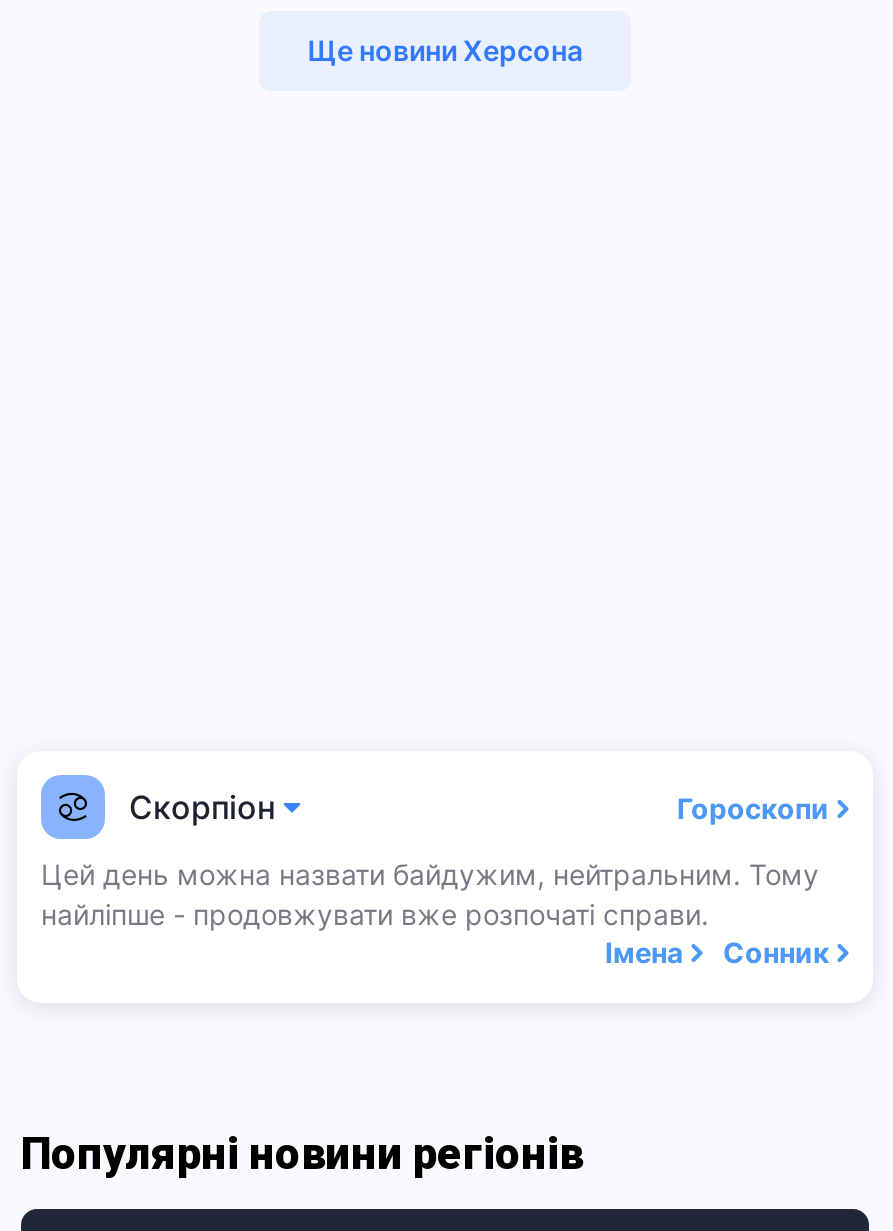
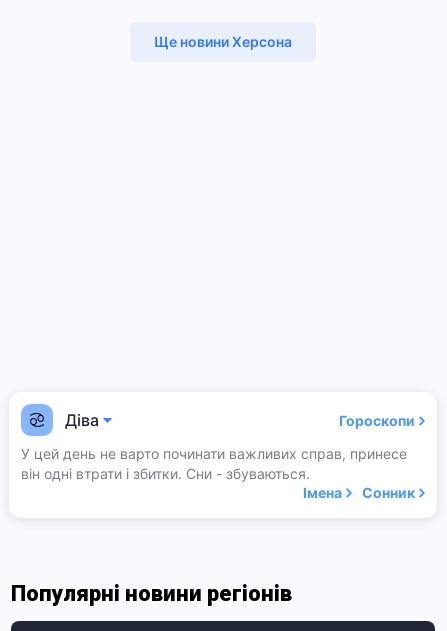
- Скорпіон
+ Діва

- Цей день можна назвати байдужим, нейтральним. Тому
- найліпше - продовжувати вже розпочаті справи.
+ У цей день не варто починати важливих справ, принесе
+ він одні втрати і збитки. Сни - збуваються.
